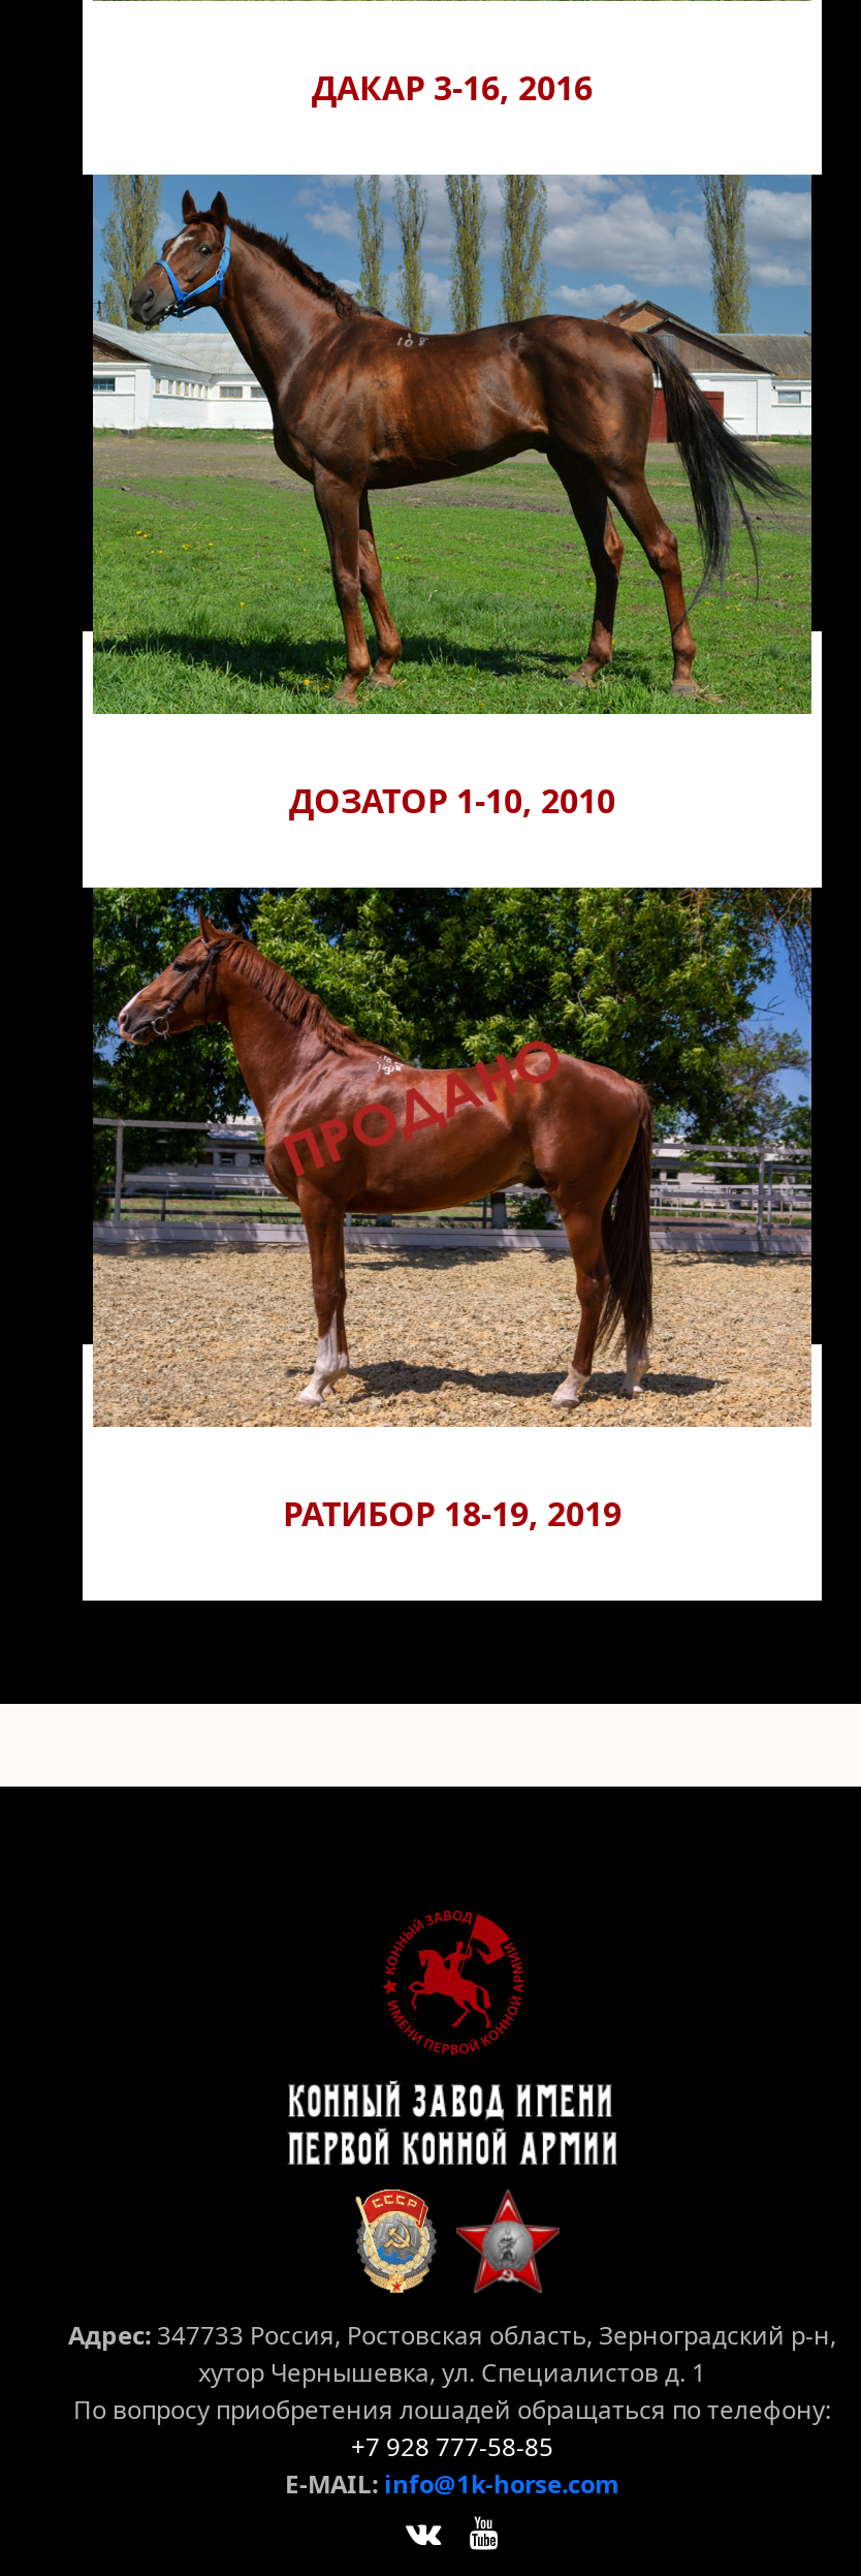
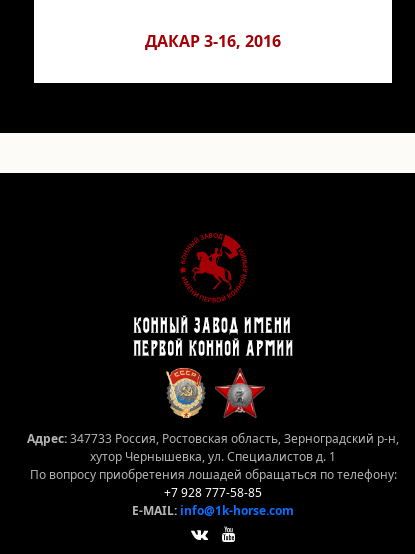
- [image]
- ДОЗАТОР 1-10, 2010

- [image]
- РАТИБОР 18-19, 2019
